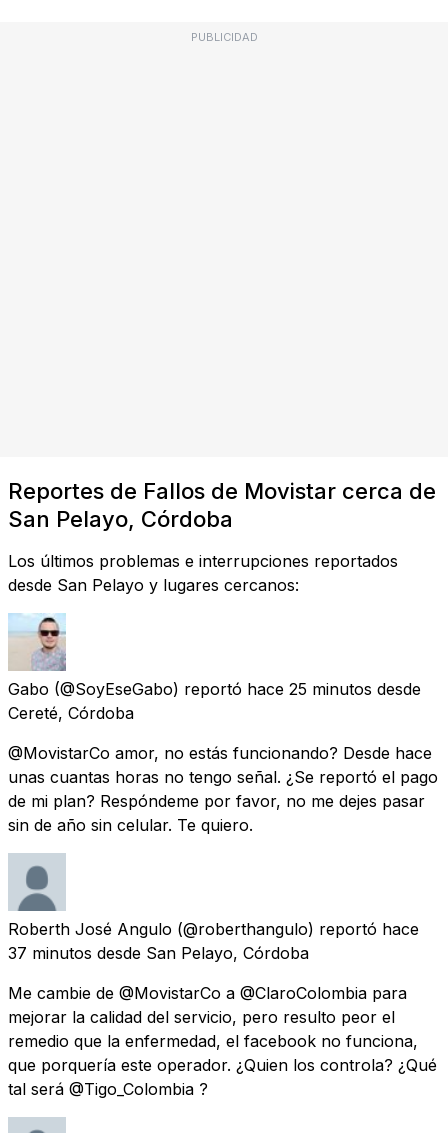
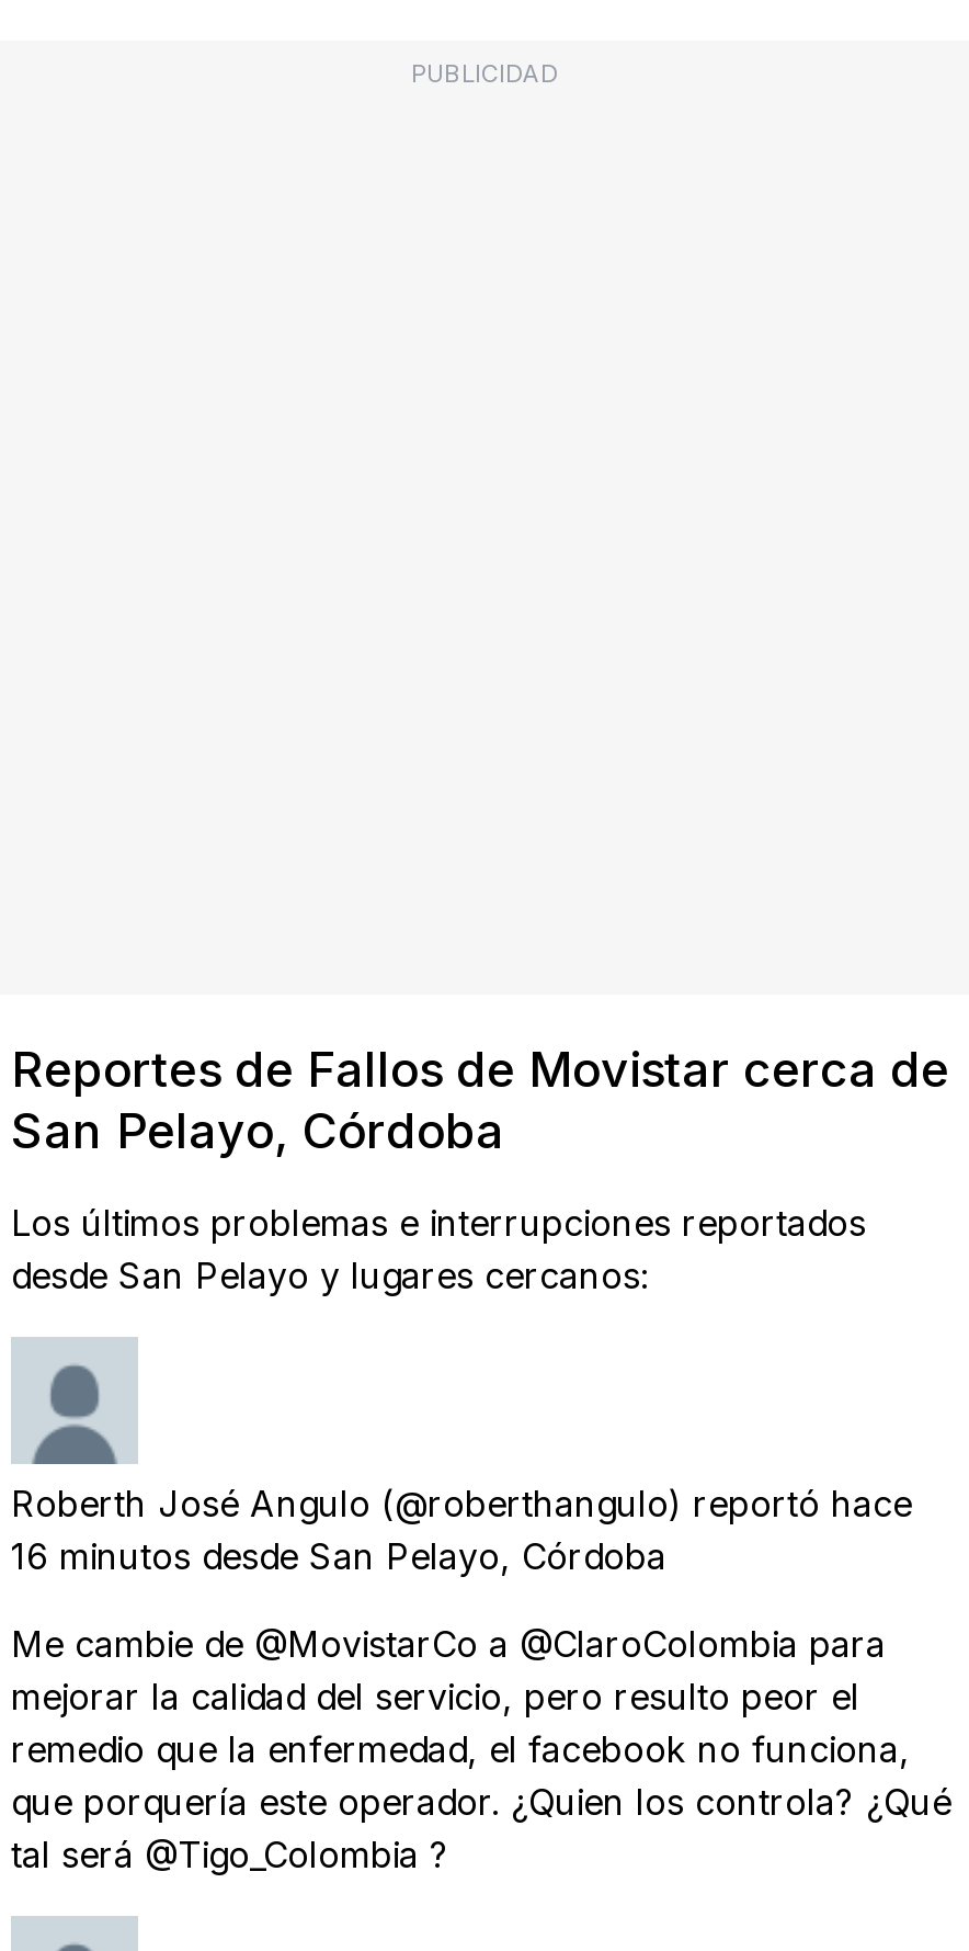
- [image]
- Gabo (@SoyEseGabo) reportó hace 25 minutos desde
- Cereté, Córdoba
- @MovistarCo amor, no estás funcionando? Desde hace
- unas cuantas horas no tengo señal. ¿Se reportó el pago
- de mi plan? Respóndeme por favor, no me dejes pasar
- sin de año sin celular. Te quiero.

- 37 minutos desde San Pelayo, Córdoba
+ 16 minutos desde San Pelayo, Córdoba
